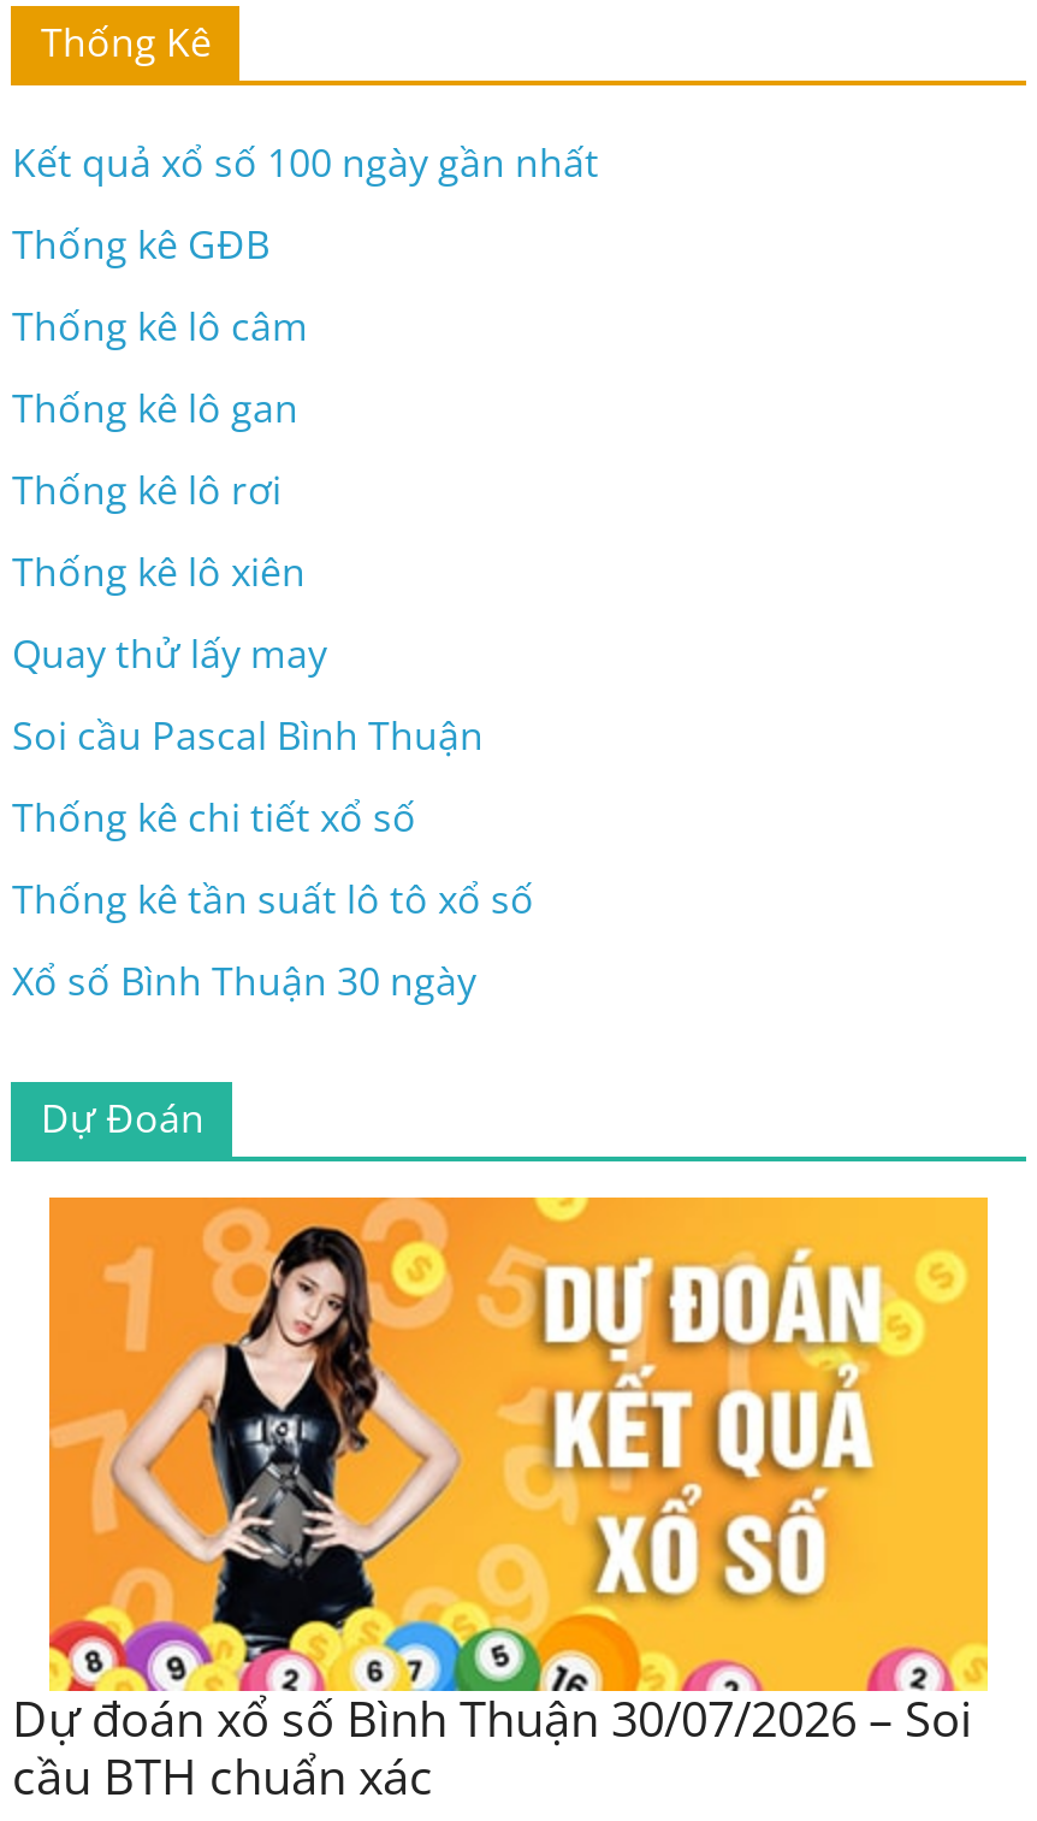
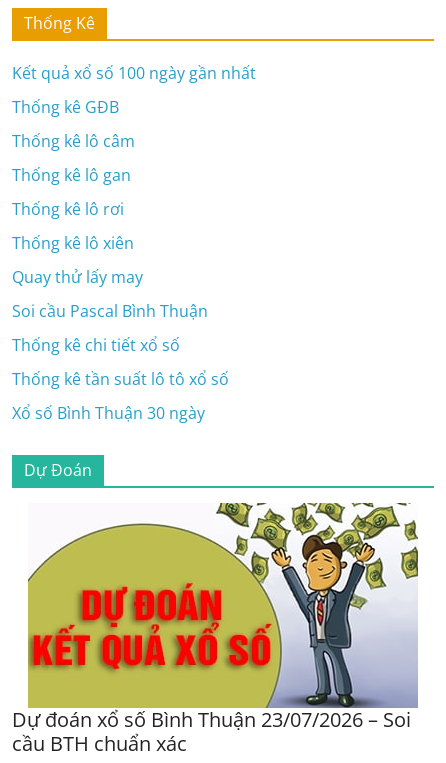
- [image]
- Dự đoán xổ số Bình Thuận 30/07/2026 – Soi
+ [image]
+ Dự đoán xổ số Bình Thuận 23/07/2026 – Soi
